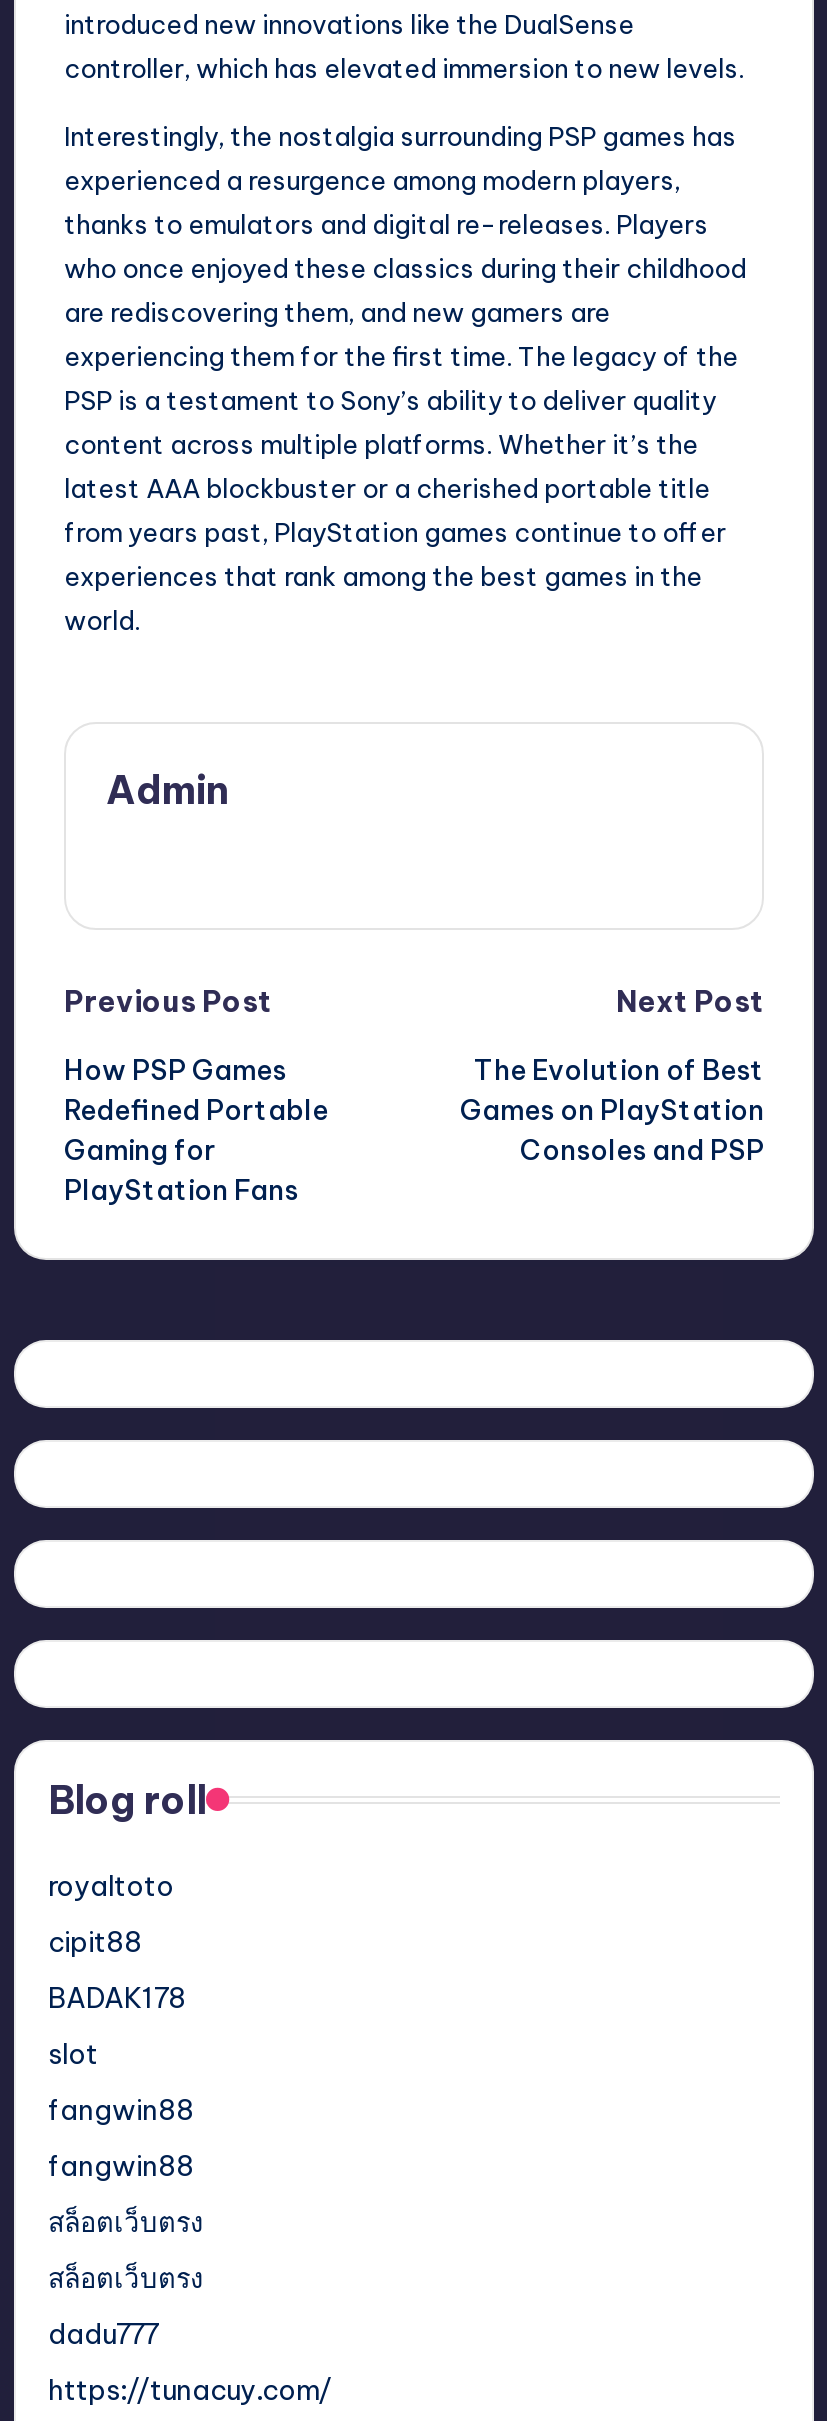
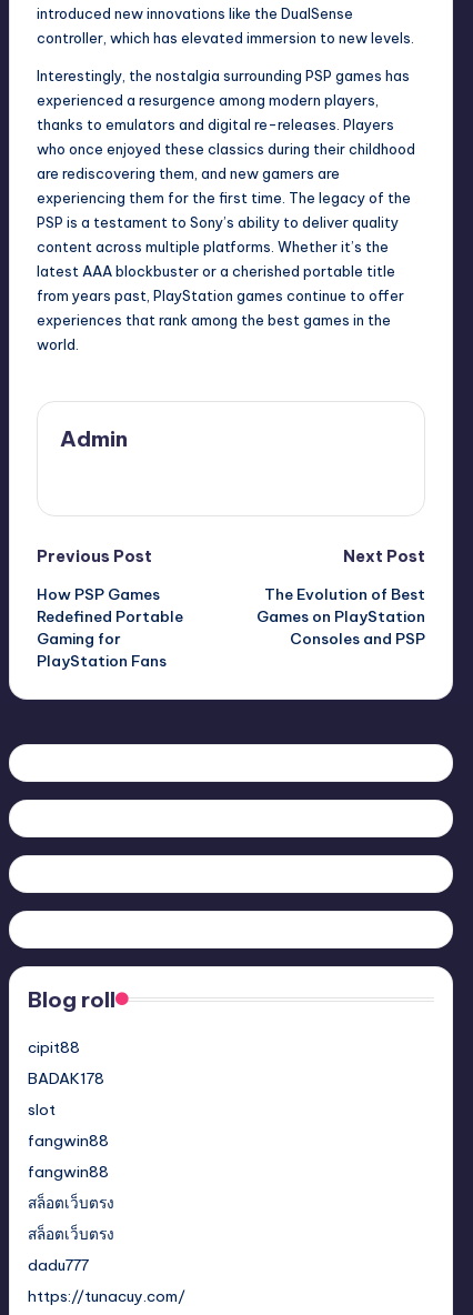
- royaltoto
